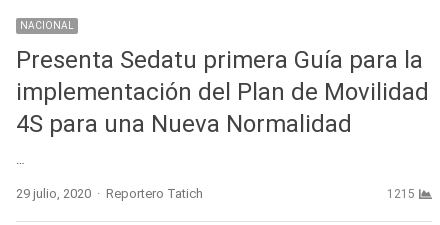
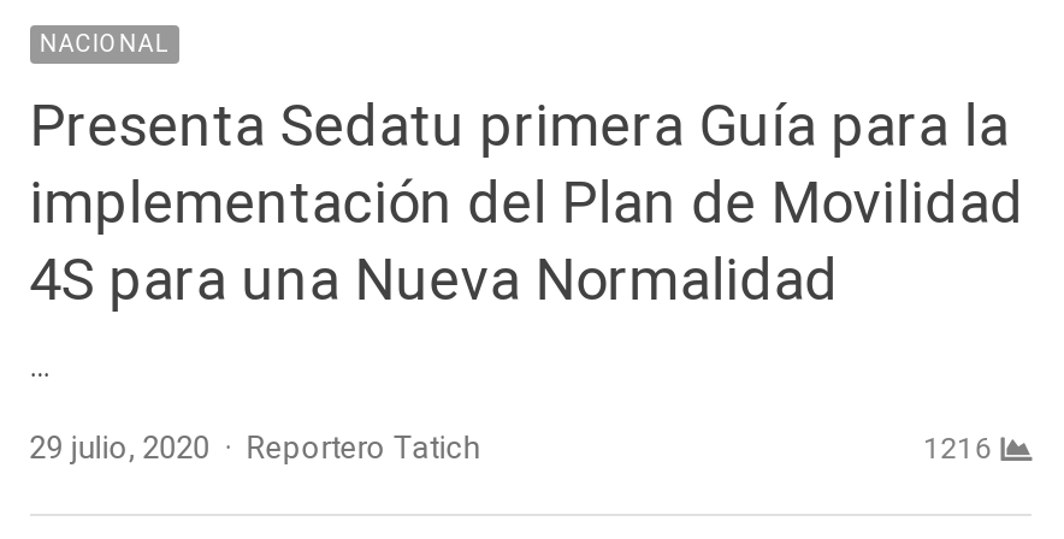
- 1215
+ 1216
